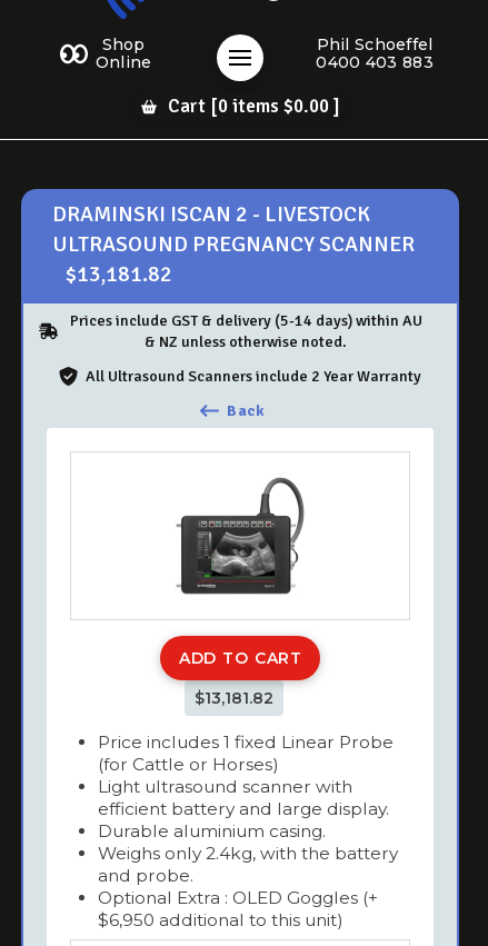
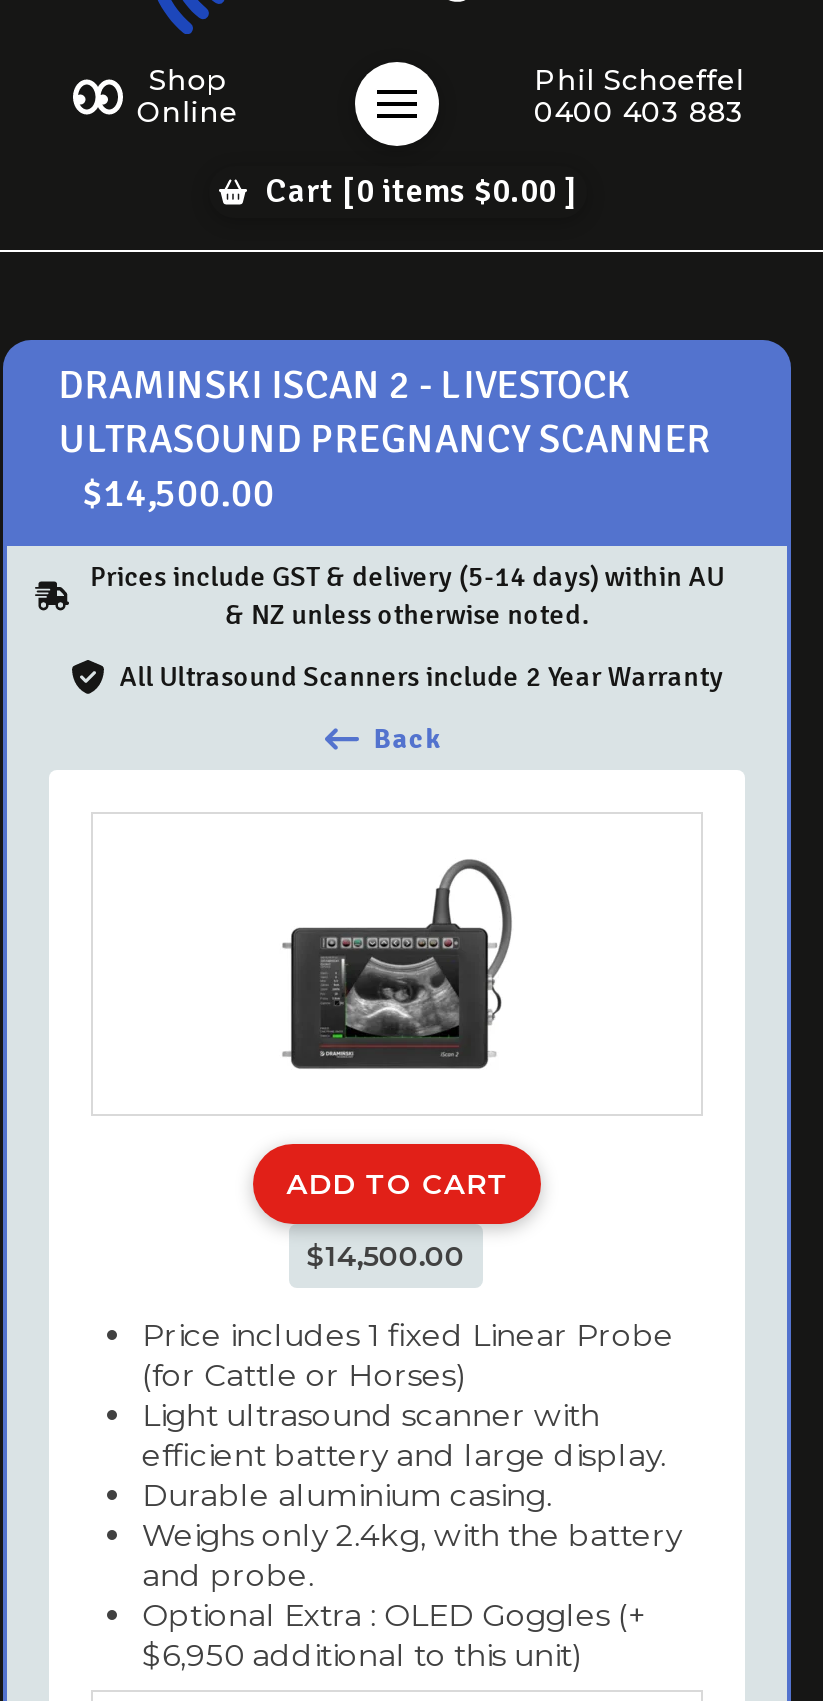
- $13,181.82
+ $14,500.00

- $13,181.82
+ $14,500.00
